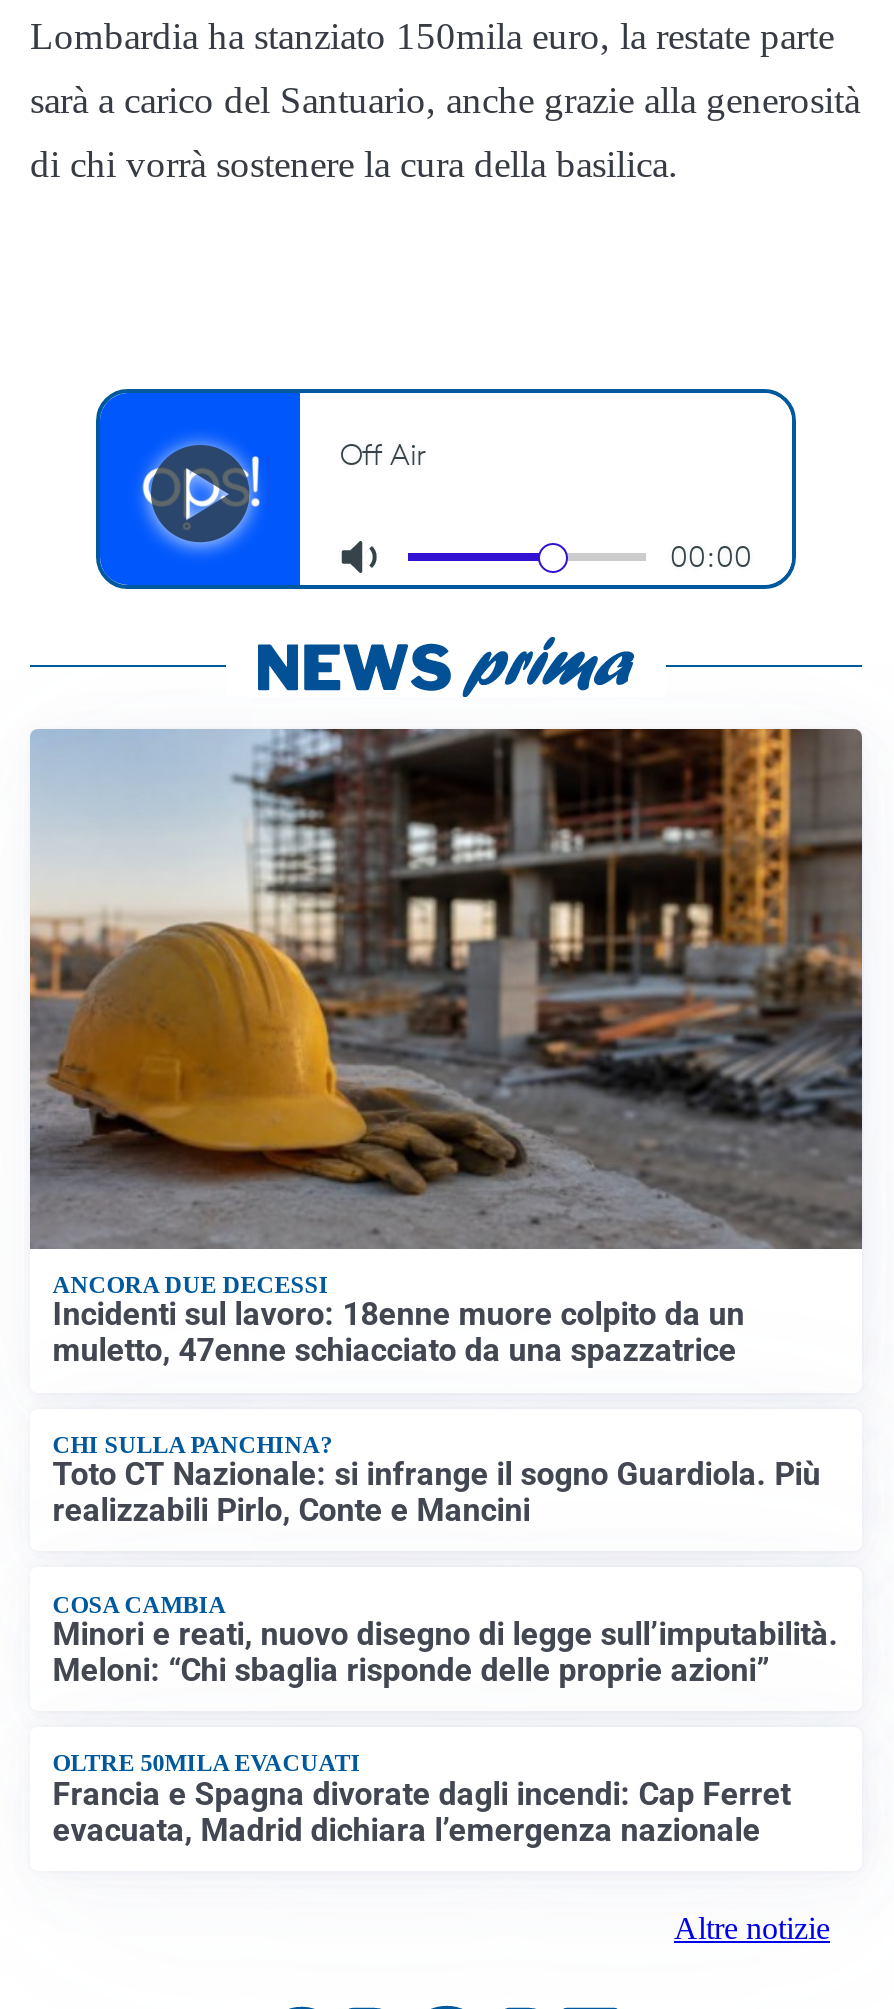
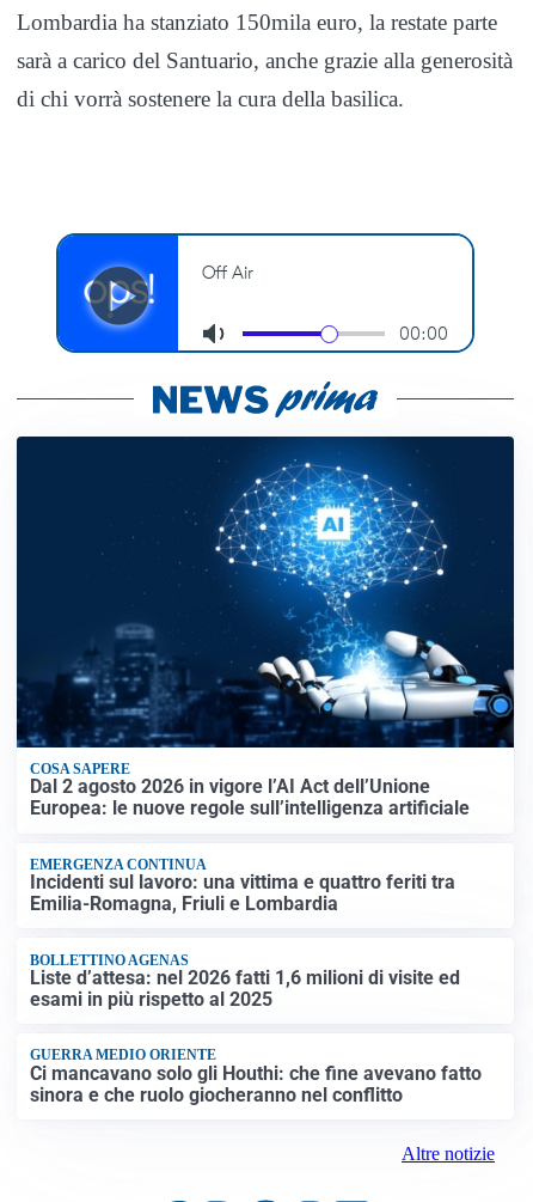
- [image]
- ANCORA DUE DECESSI
- Incidenti sul lavoro: 18enne muore colpito da un
- muletto, 47enne schiacciato da una spazzatrice
+ [image]
+ COSA SAPERE
+ Dal 2 agosto 2026 in vigore l’AI Act dell’Unione
+ Europea: le nuove regole sull’intelligenza artificiale

- CHI SULLA PANCHINA?
- Toto CT Nazionale: si infrange il sogno Guardiola. Più
- realizzabili Pirlo, Conte e Mancini
+ EMERGENZA CONTINUA
+ Incidenti sul lavoro: una vittima e quattro feriti tra
+ Emilia-Romagna, Friuli e Lombardia

- COSA CAMBIA
- Minori e reati, nuovo disegno di legge sull’imputabilità.
- Meloni: “Chi sbaglia risponde delle proprie azioni”
+ BOLLETTINO AGENAS
+ Liste d’attesa: nel 2026 fatti 1,6 milioni di visite ed
+ esami in più rispetto al 2025

- OLTRE 50MILA EVACUATI
- Francia e Spagna divorate dagli incendi: Cap Ferret
- evacuata, Madrid dichiara l’emergenza nazionale
+ GUERRA MEDIO ORIENTE
+ Ci mancavano solo gli Houthi: che fine avevano fatto
+ sinora e che ruolo giocheranno nel conflitto
